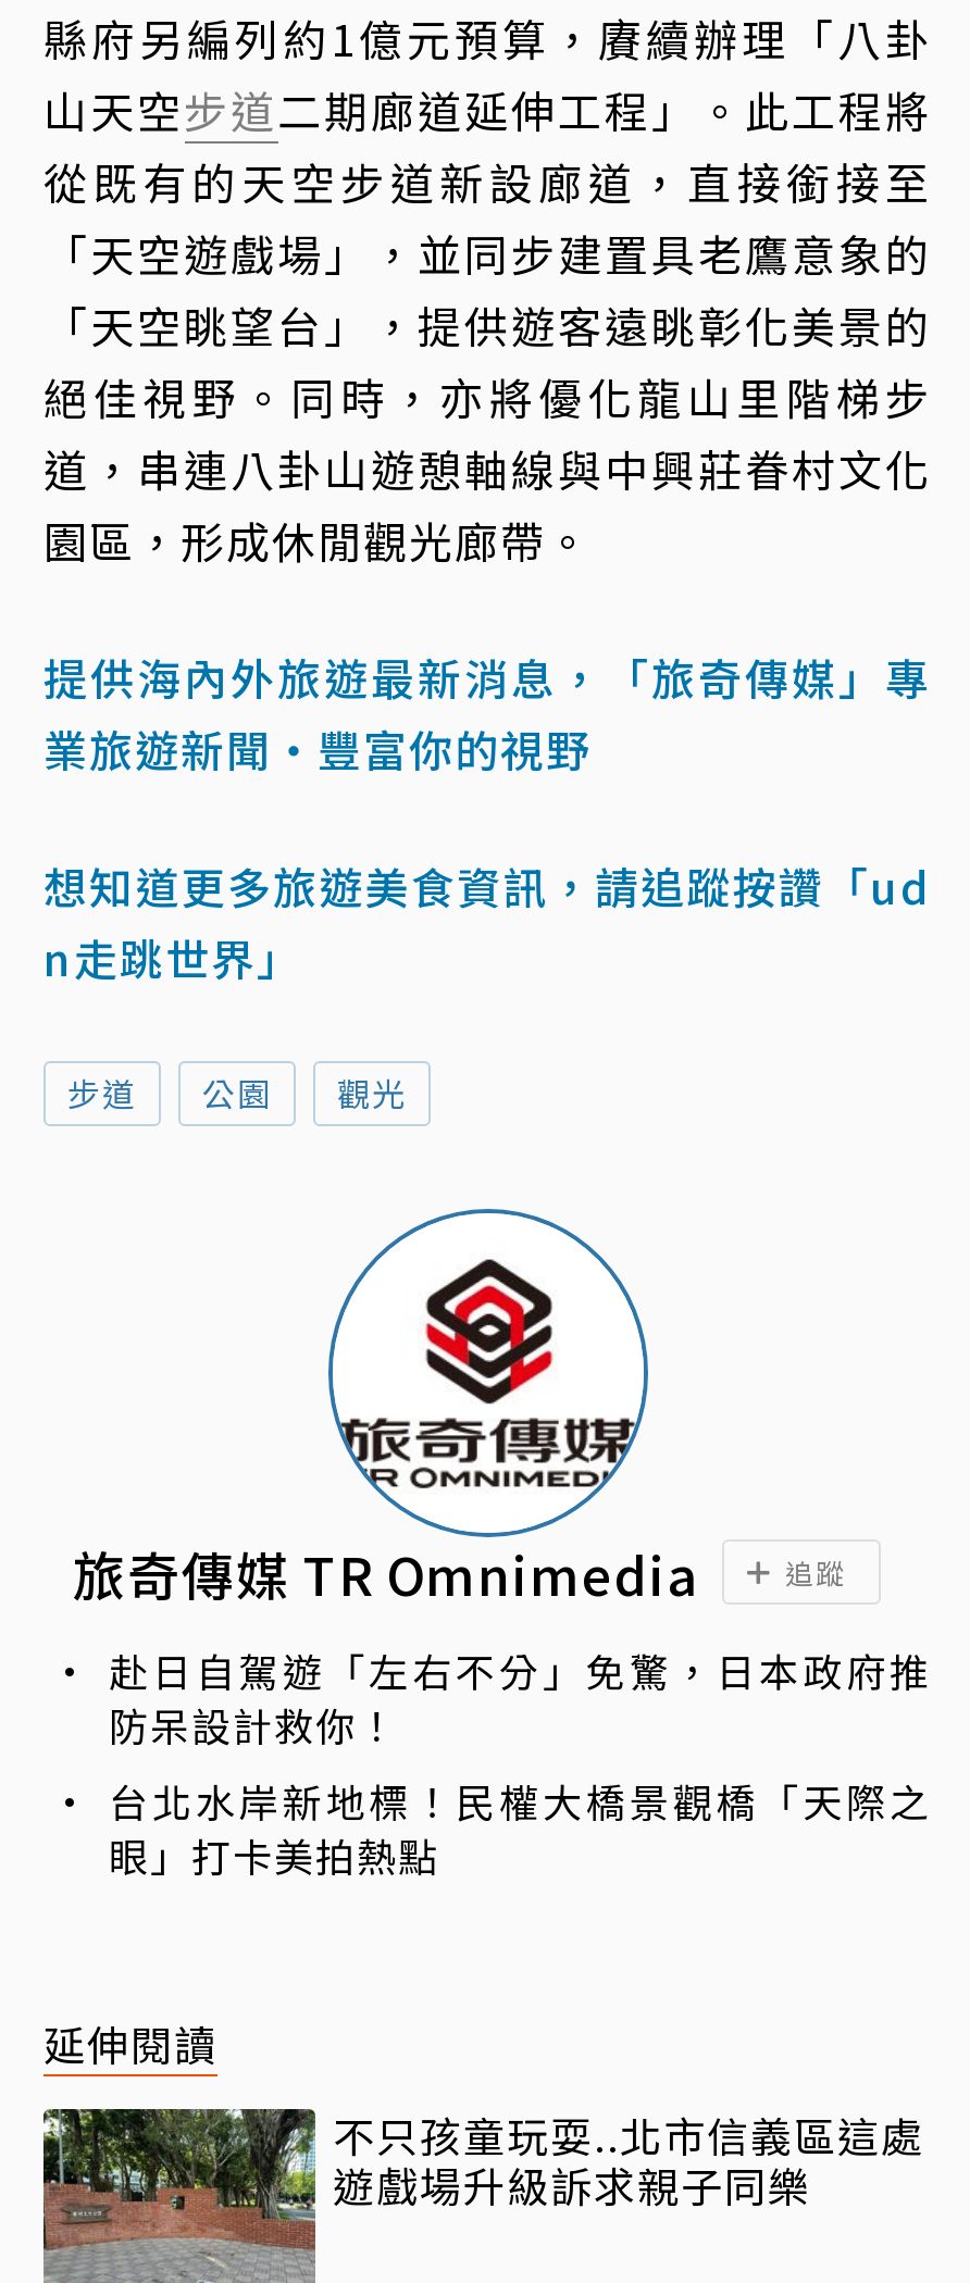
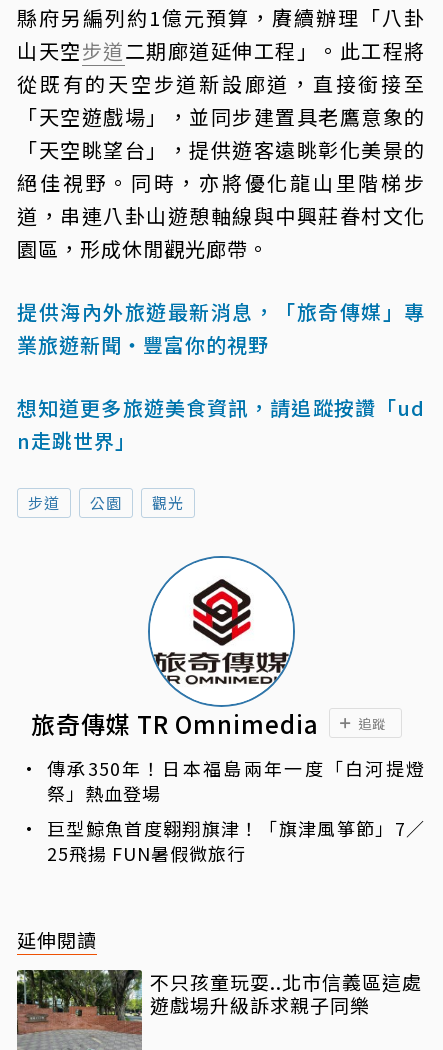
- 赴日自駕遊「左右不分」免驚，日本政府推
- 防呆設計救你！
- 台北水岸新地標！民權大橋景觀橋「天際之
- 眼」打卡美拍熱點
+ 傳承350年！日本福島兩年一度「白河提燈
+ 祭」熱血登場
+ 巨型鯨魚首度翱翔旗津！「旗津風箏節」7／
+ 25飛揚 FUN暑假微旅行
